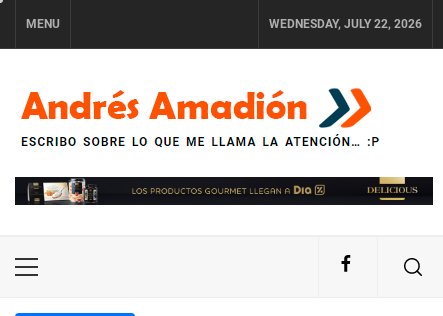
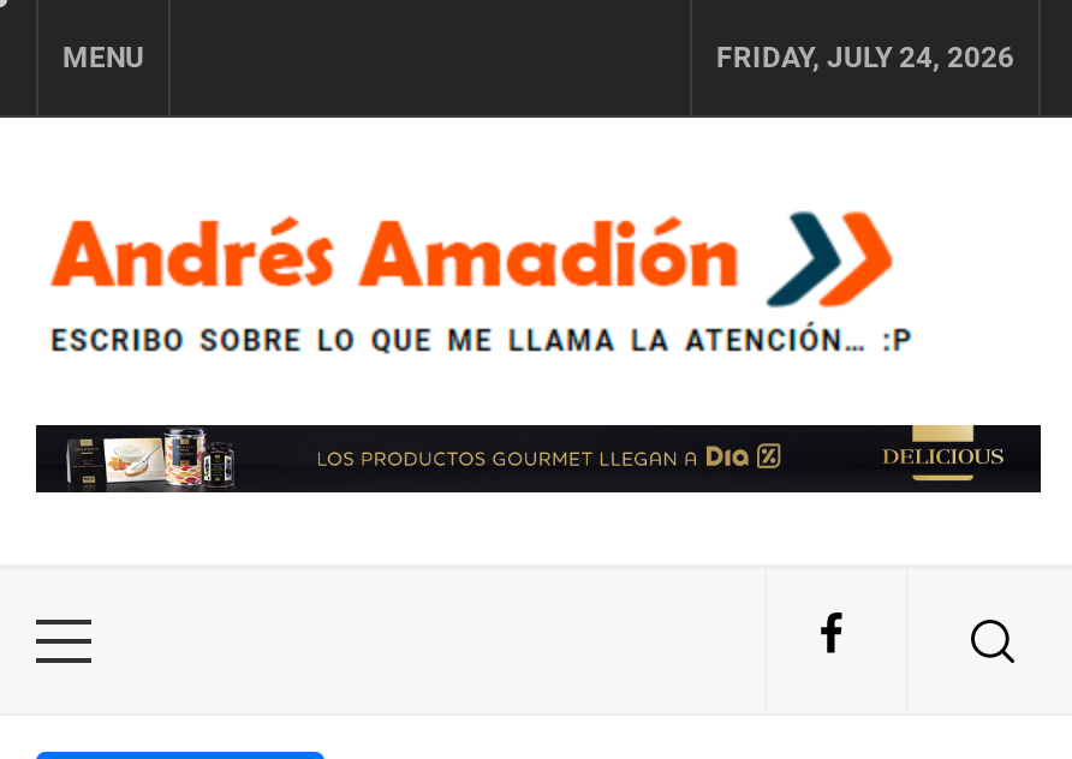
- WEDNESDAY, JULY 22, 2026
+ FRIDAY, JULY 24, 2026
